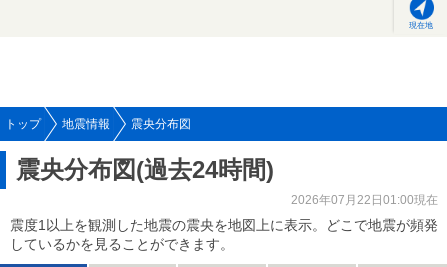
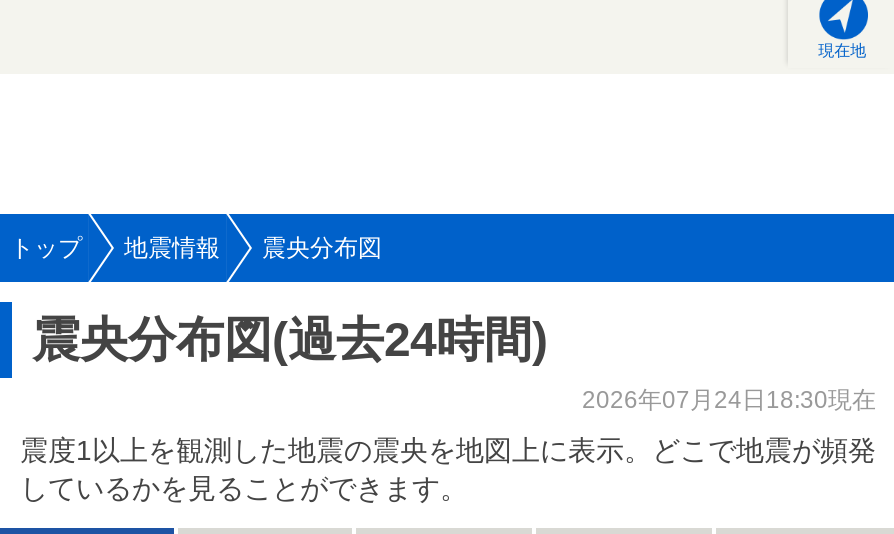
- 2026年07月22日01:00現在
+ 2026年07月24日18:30現在
